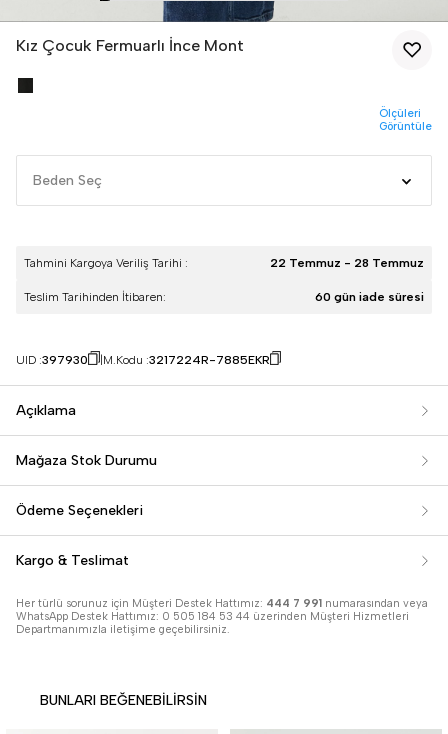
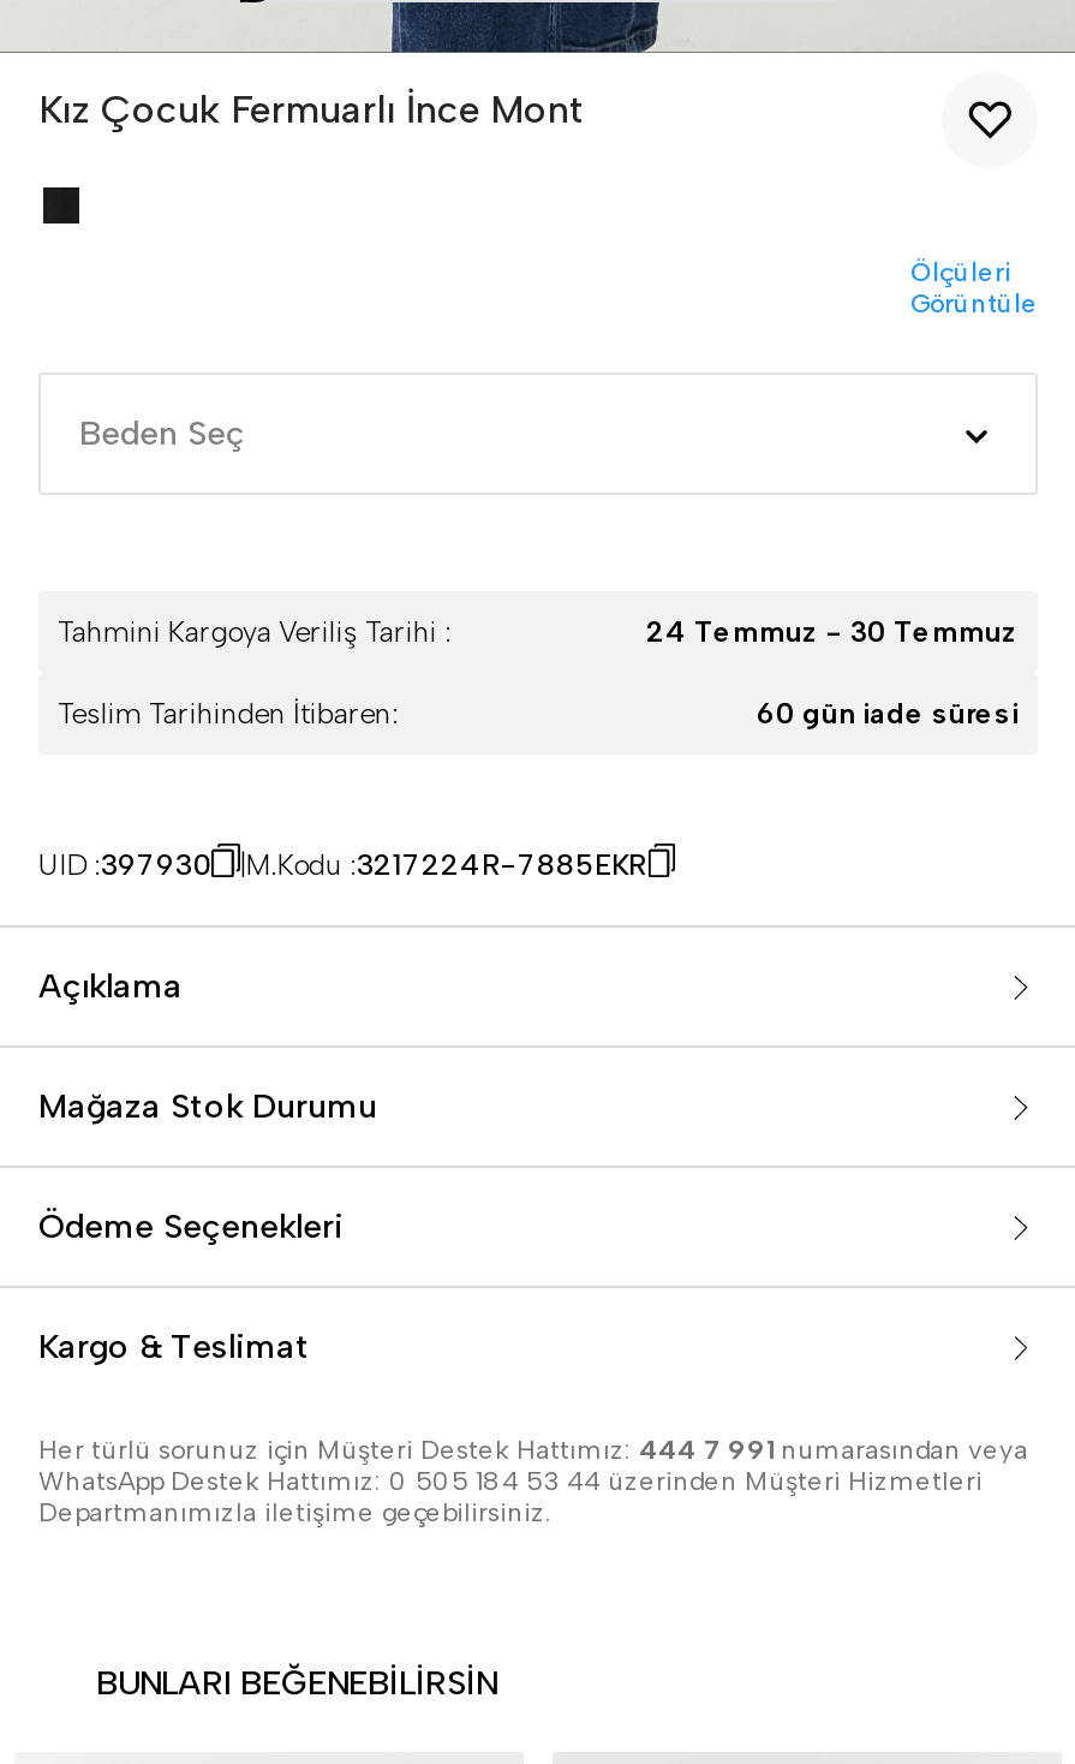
- 22 Temmuz - 28 Temmuz
+ 24 Temmuz - 30 Temmuz
